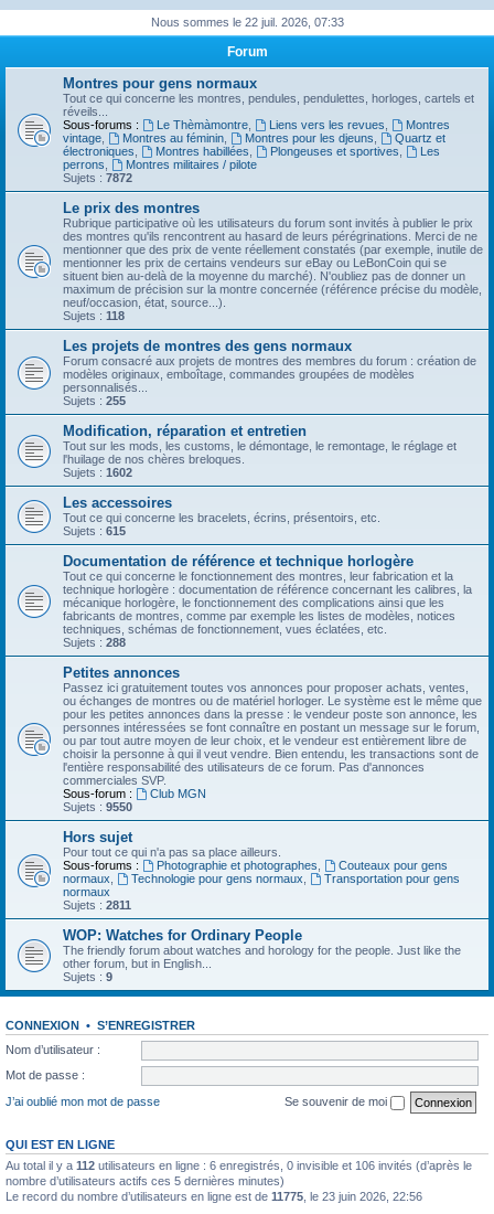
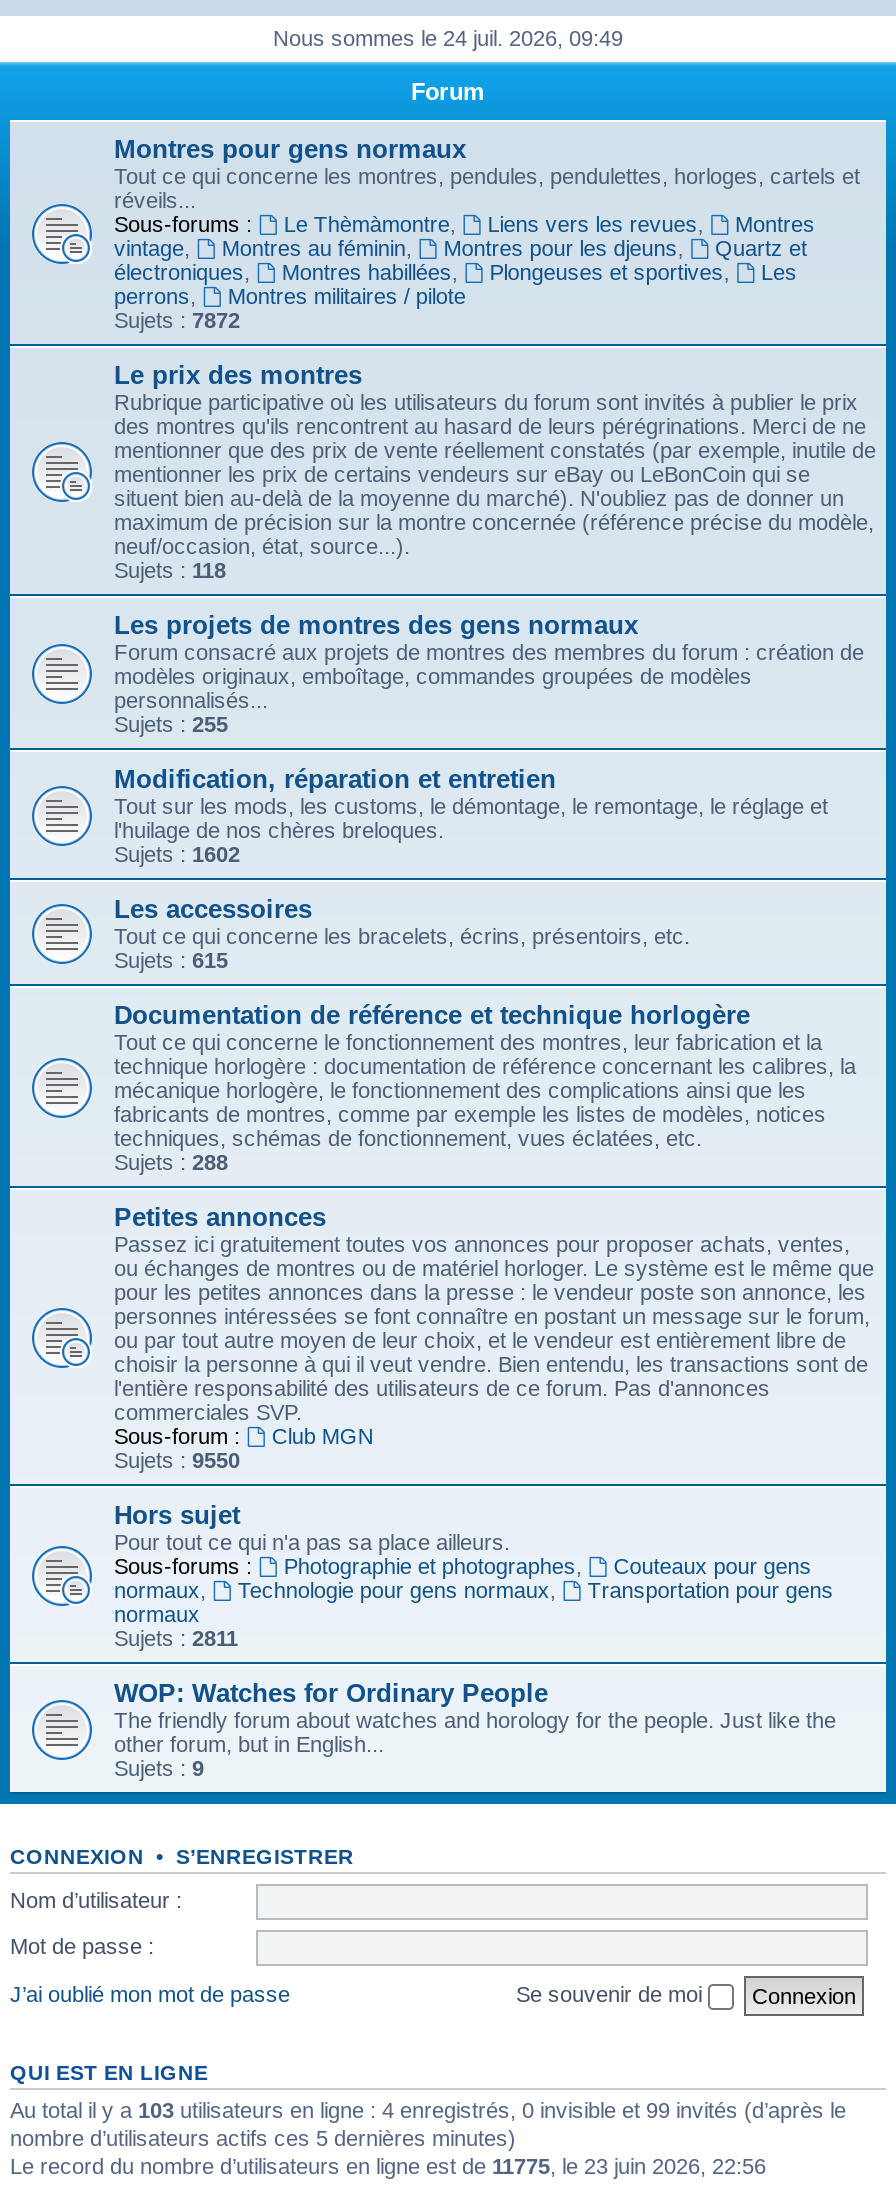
- Nous sommes le 22 juil. 2026, 07:33
+ Nous sommes le 24 juil. 2026, 09:49

- Au total il y a 112 utilisateurs en ligne : 6 enregistrés, 0 invisible et 106 invités (d’après le
+ Au total il y a 103 utilisateurs en ligne : 4 enregistrés, 0 invisible et 99 invités (d’après le
